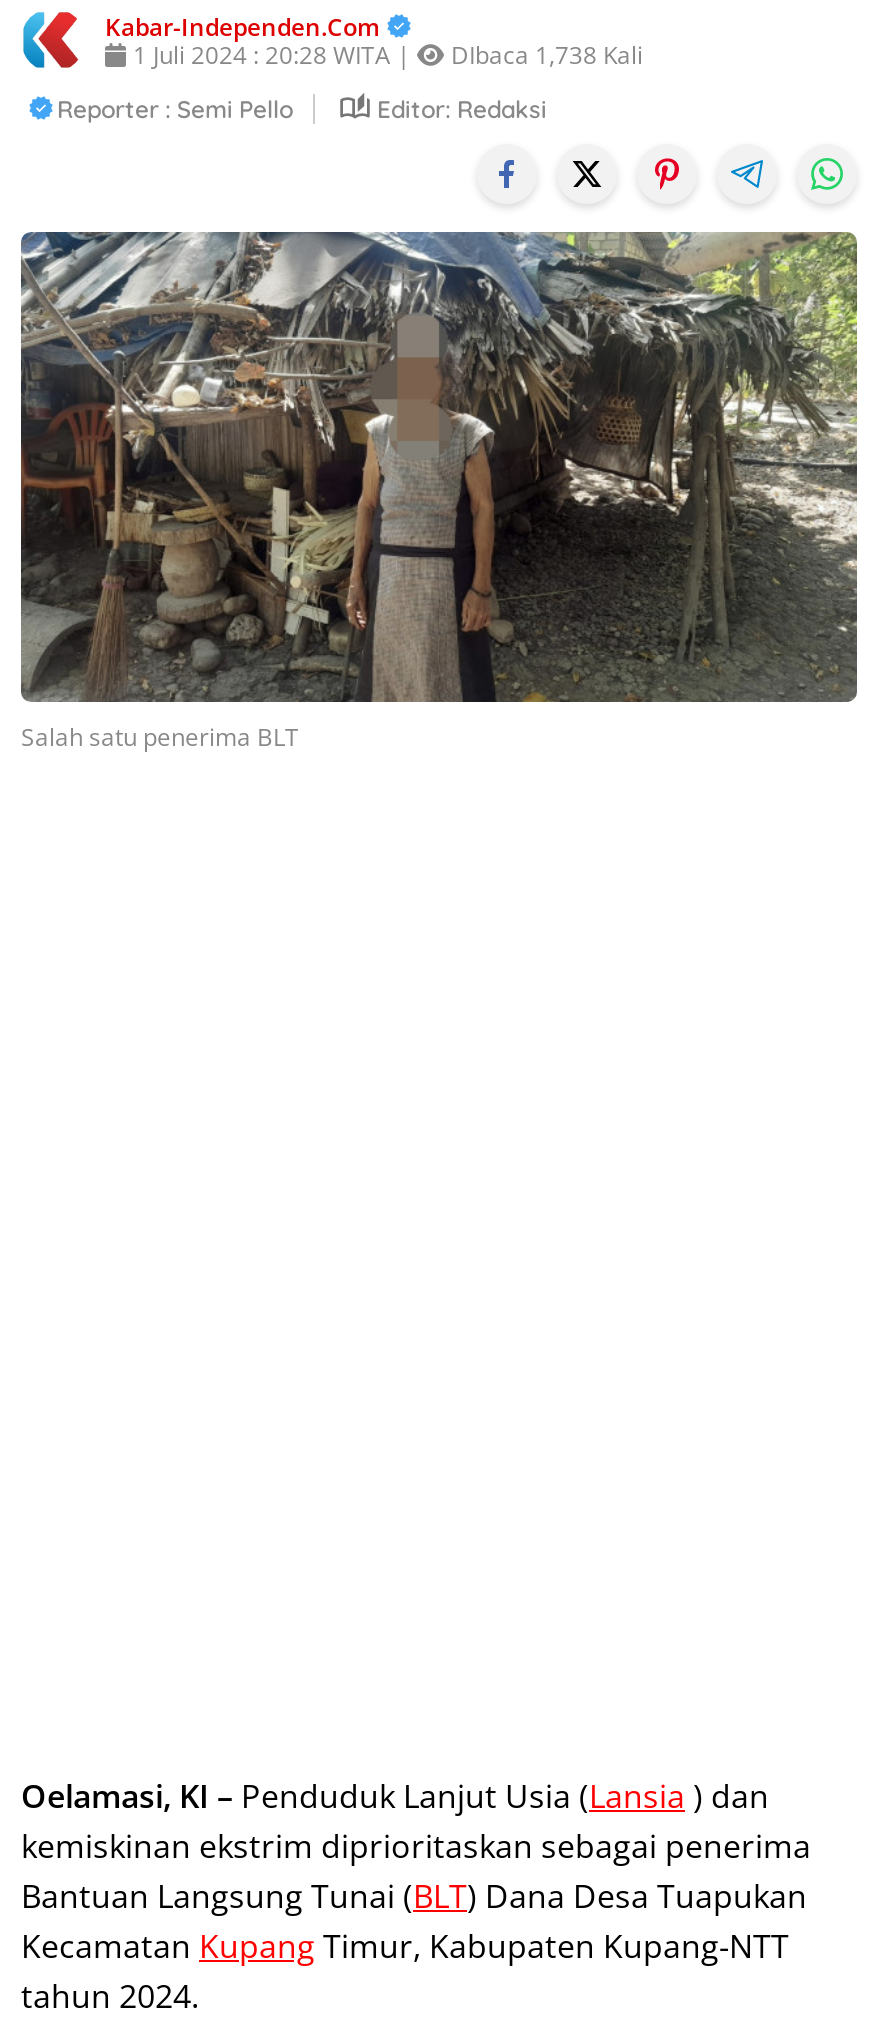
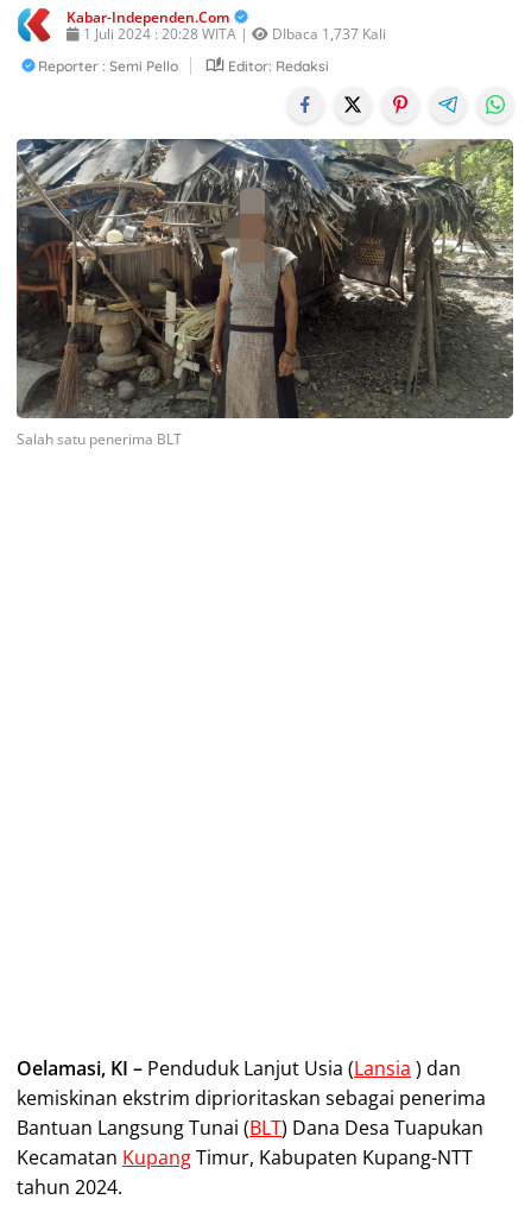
- DIbaca 1,738 Kali
+ DIbaca 1,737 Kali
